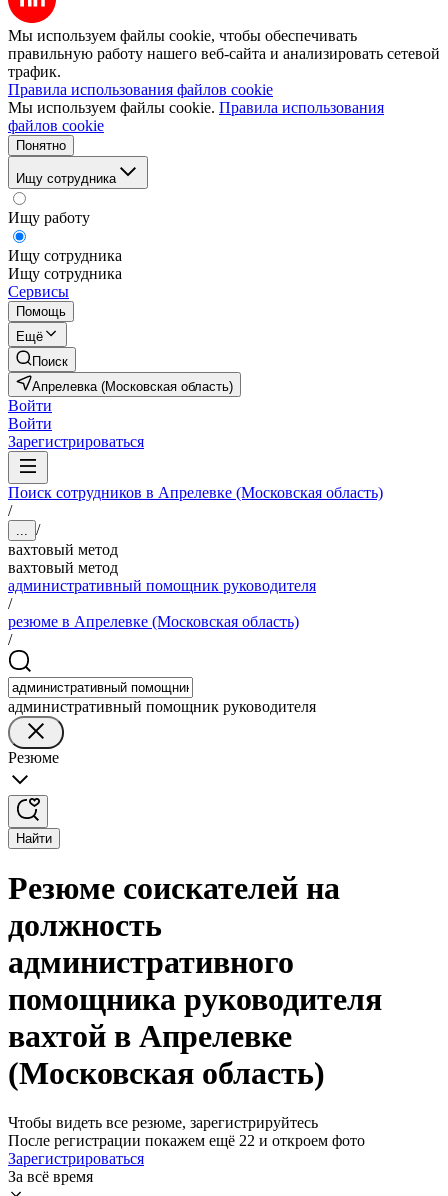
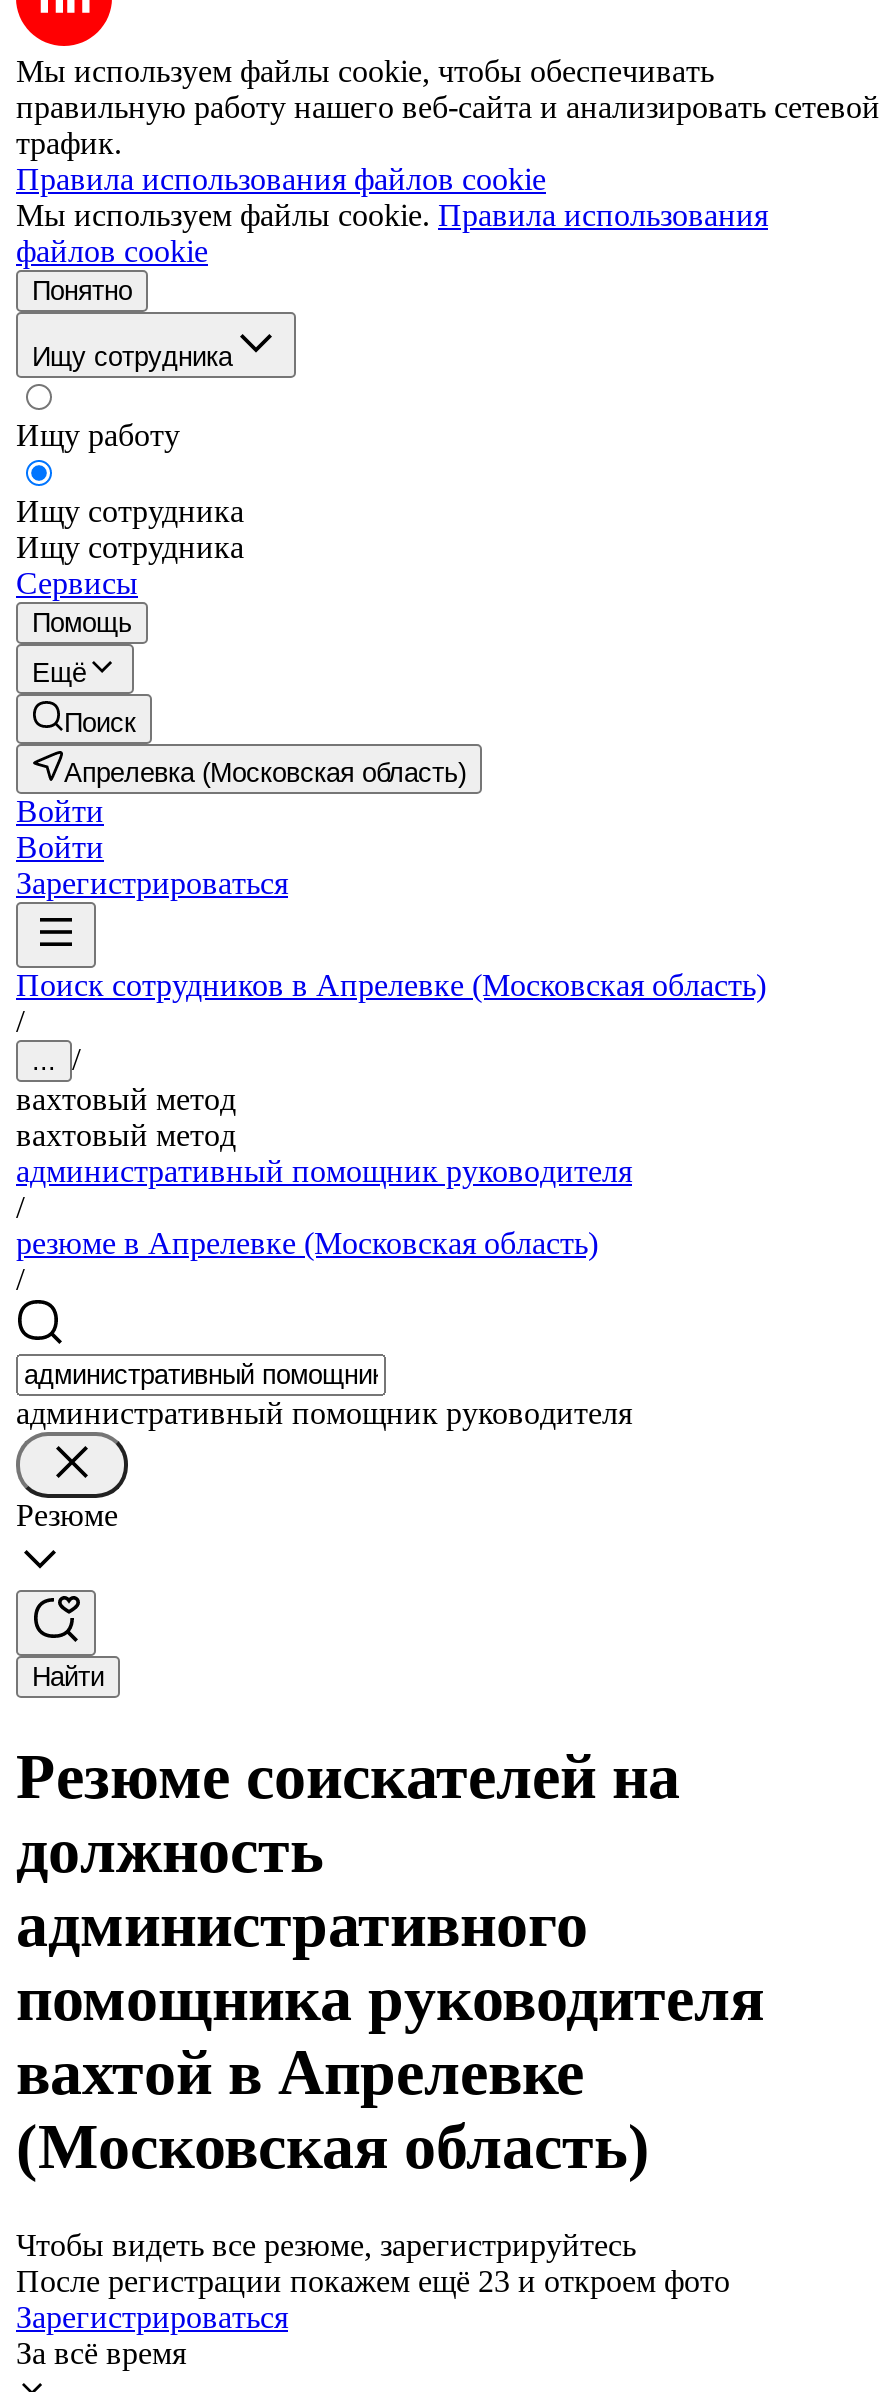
- После регистрации покажем ещё 22 и откроем фото
+ После регистрации покажем ещё 23 и откроем фото
